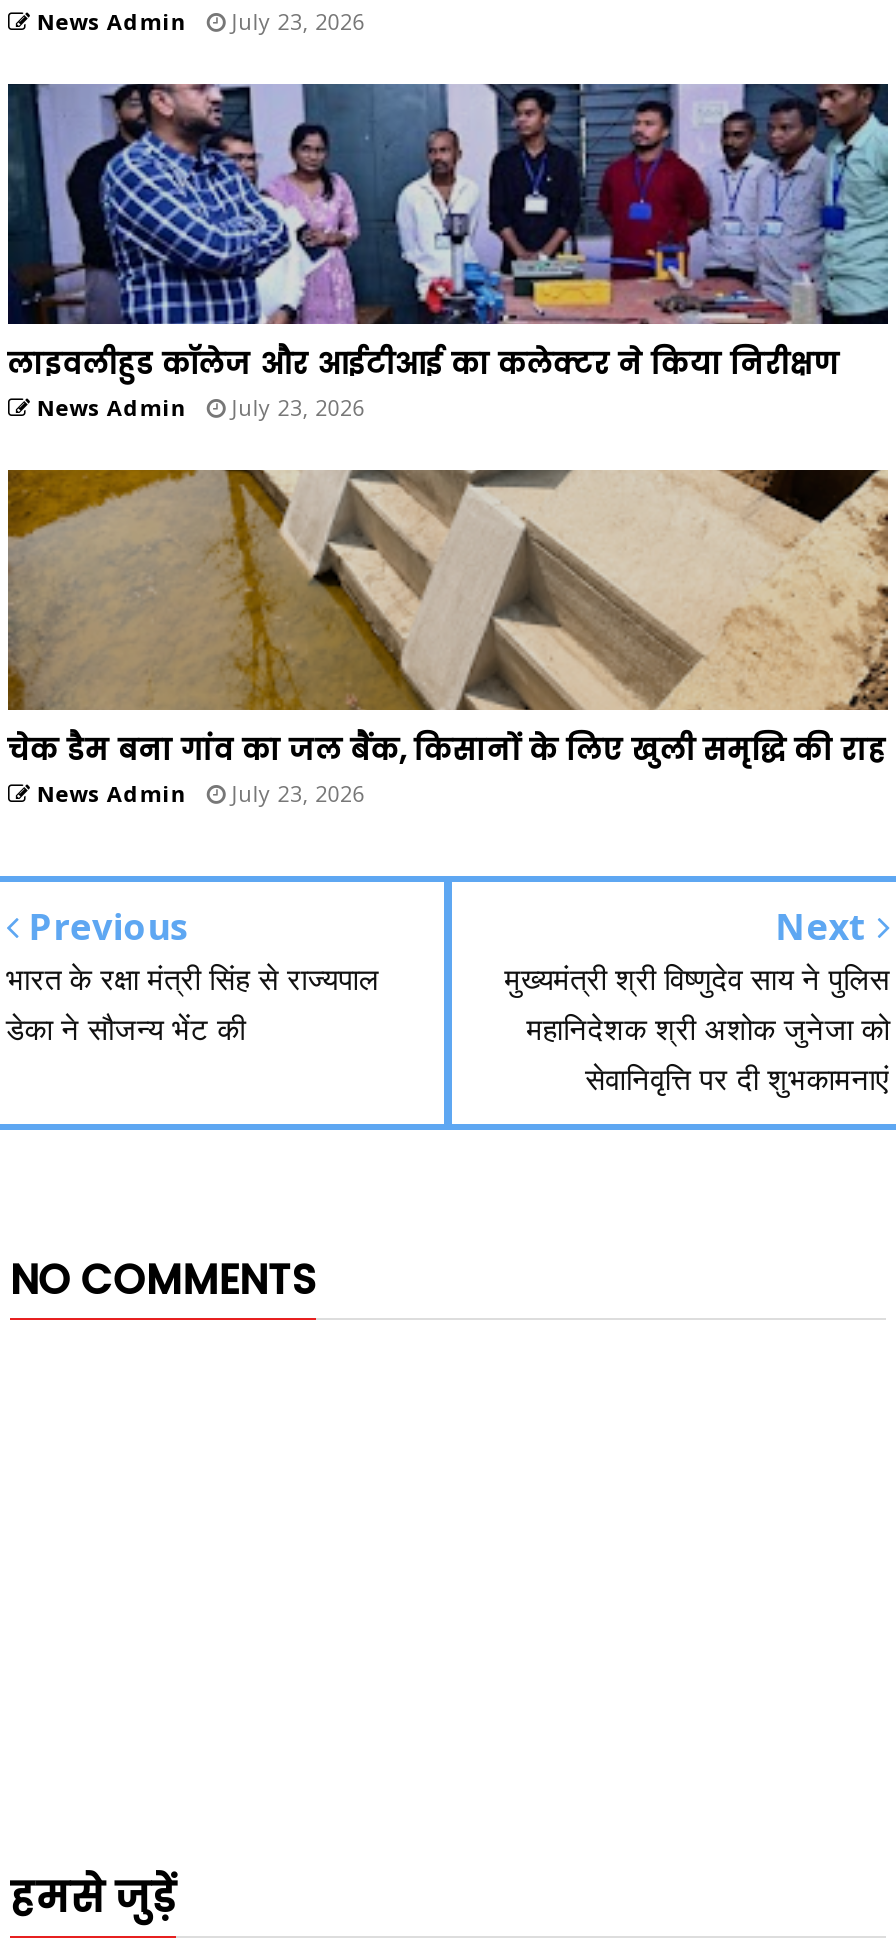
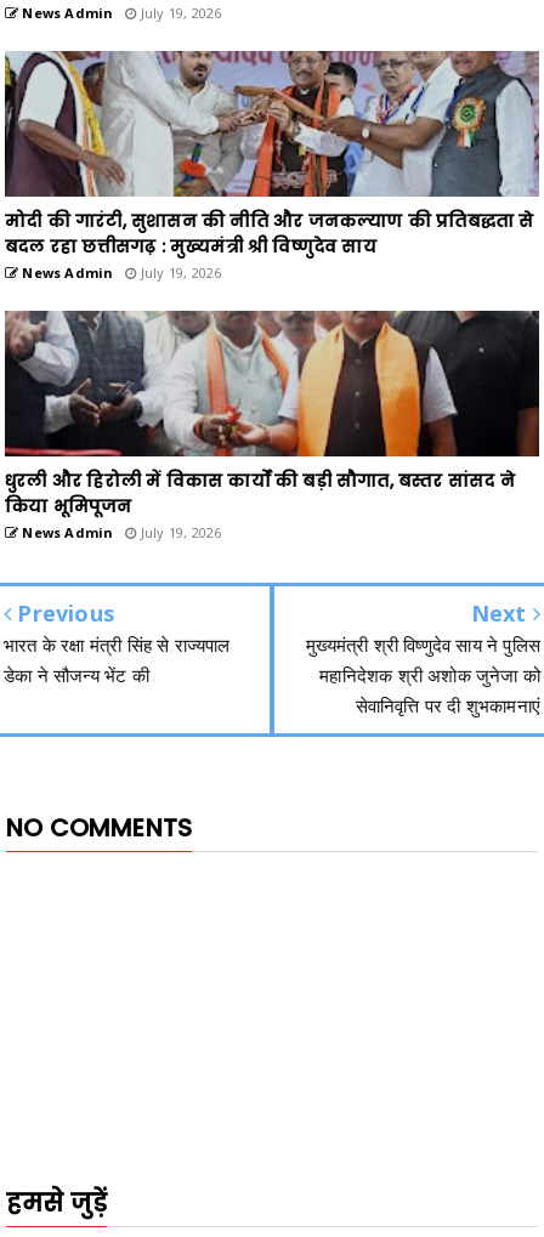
- News Admin July 23, 2026
+ News Admin July 19, 2026

- [image]
- लाइवलीहुड कॉलेज और आईटीआई का कलेक्टर ने किया निरीक्षण
+ [image]
+ मोदी की गारंटी, सुशासन की नीति और जनकल्याण की प्रतिबद्धता से
+ बदल रहा छत्तीसगढ़ : मुख्यमंत्री श्री विष्णुदेव साय

- News Admin July 23, 2026
+ News Admin July 19, 2026

- [image]
- चेक डैम बना गांव का जल बैंक, किसानों के लिए खुली समृद्धि की राह
+ [image]
+ धुरली और हिरोली में विकास कार्यों की बड़ी सौगात, बस्तर सांसद ने
+ किया भूमिपूजन

- News Admin July 23, 2026
+ News Admin July 19, 2026
